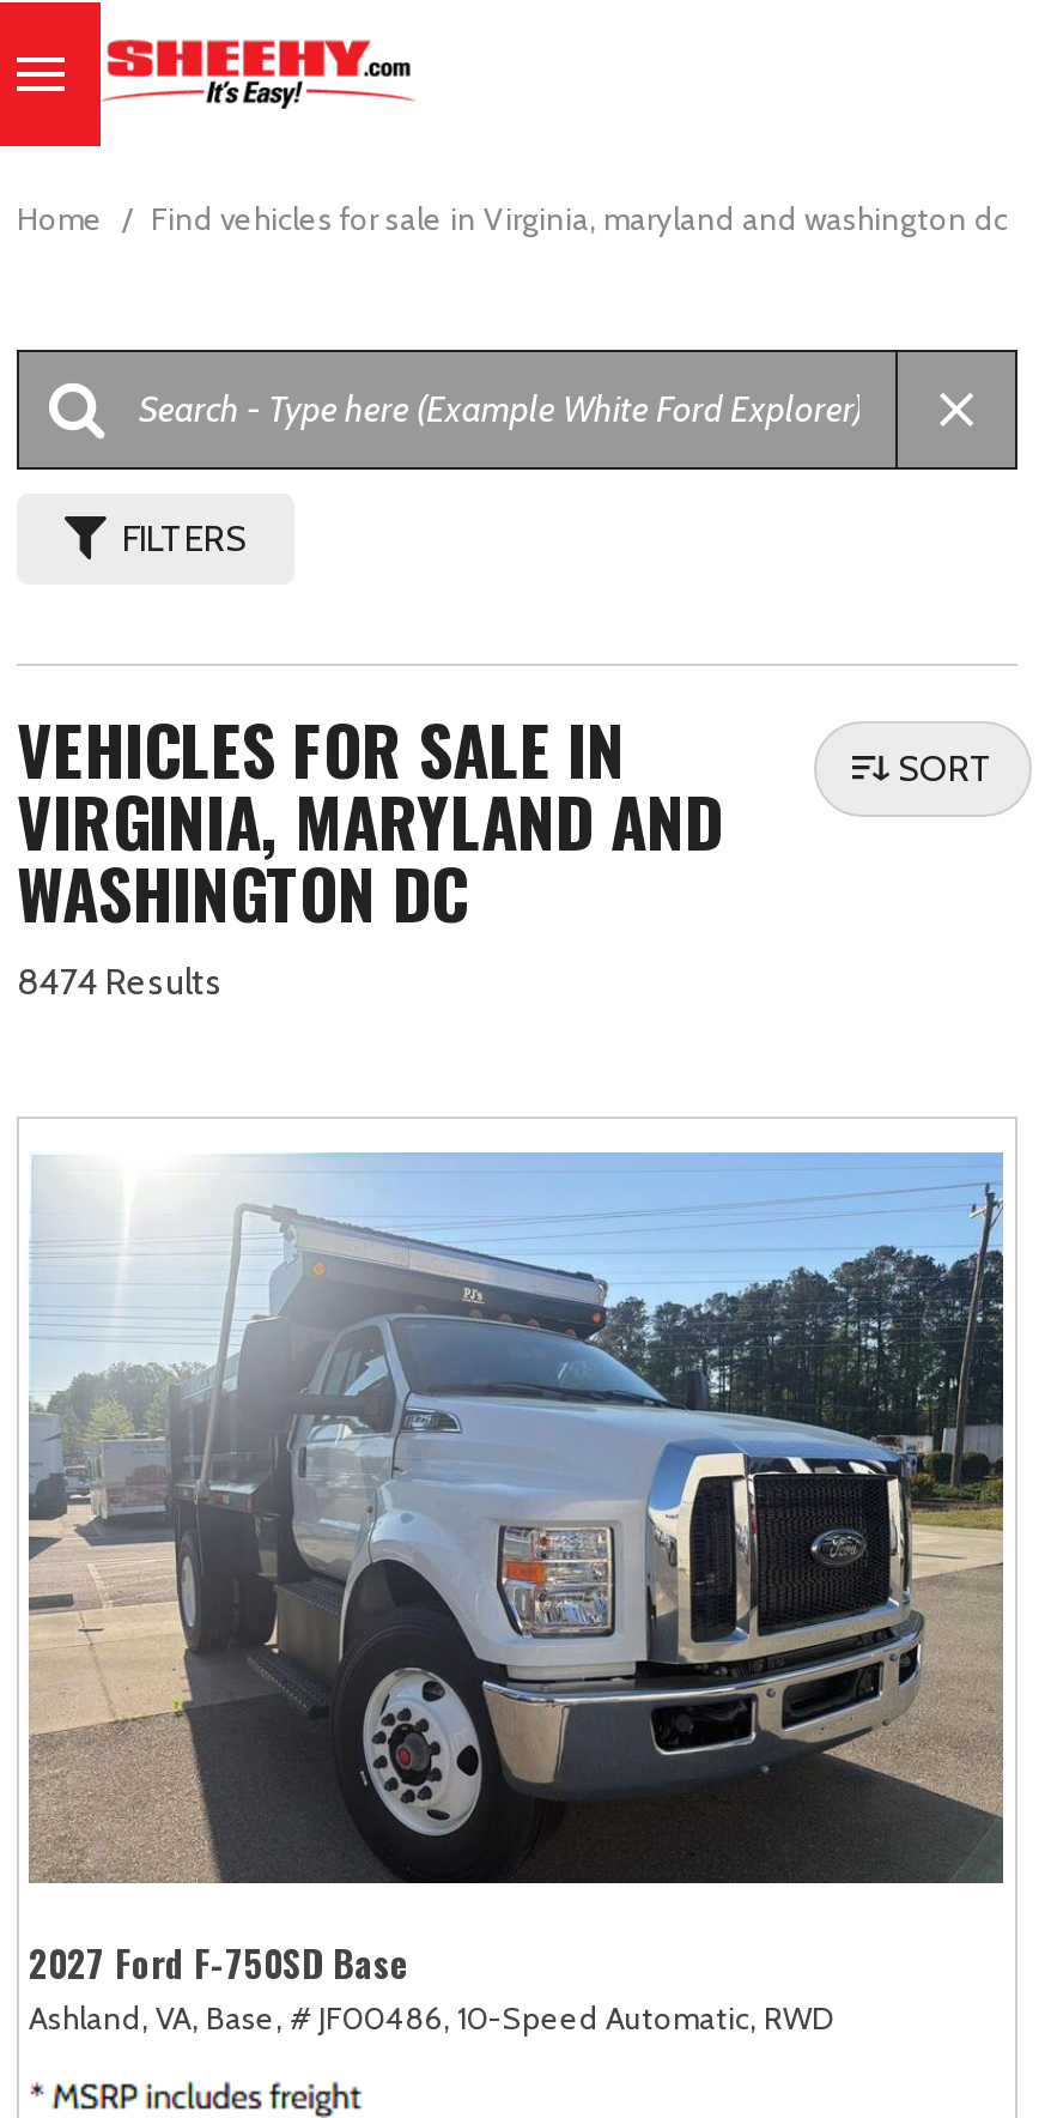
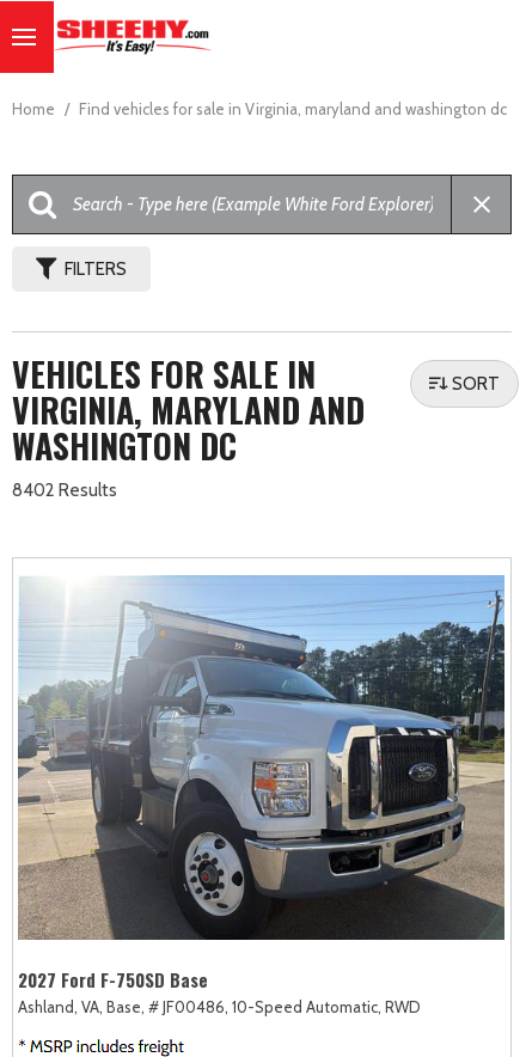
- 8474 Results
+ 8402 Results
